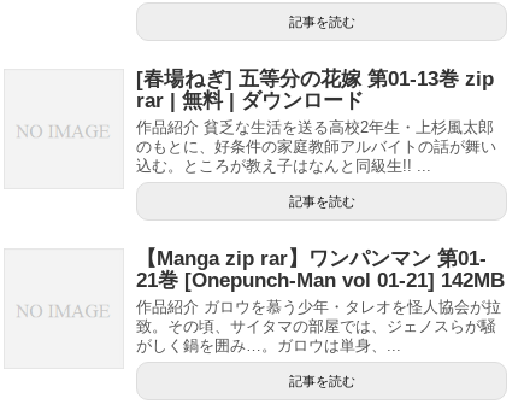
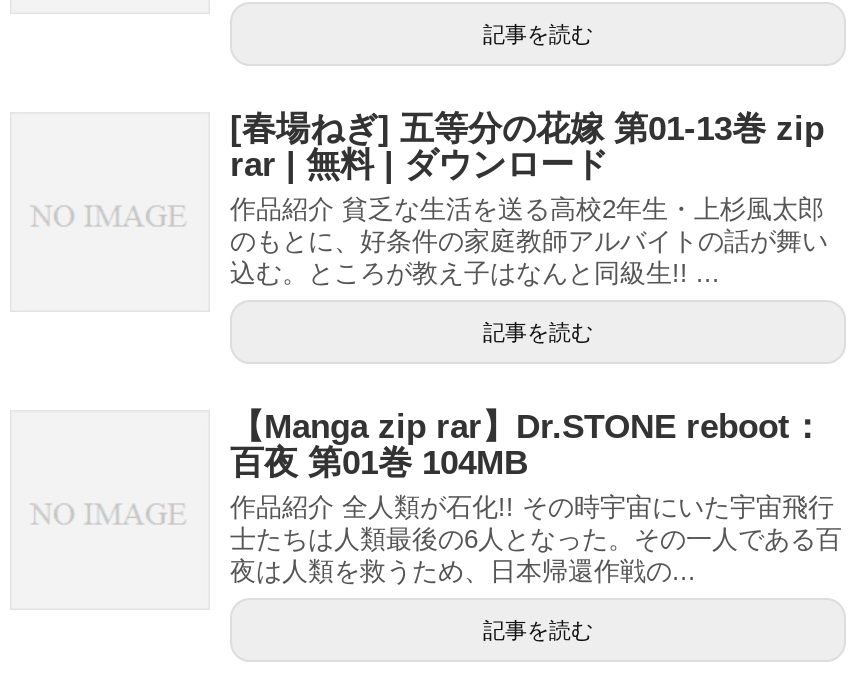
- 【Manga zip rar】ワンパンマン 第01-
- 21巻 [Onepunch-Man vol 01-21] 142MB
- 作品紹介 ガロウを慕う少年・タレオを怪人協会が拉
- 致。その頃、サイタマの部屋では、ジェノスらが騒
- がしく鍋を囲み…。ガロウは単身、...
+ 【Manga zip rar】Dr.STONE reboot：
+ 百夜 第01巻 104MB
+ 作品紹介 全人類が石化!! その時宇宙にいた宇宙飛行
+ 士たちは人類最後の6人となった。その一人である百
+ 夜は人類を救うため、日本帰還作戦の...
